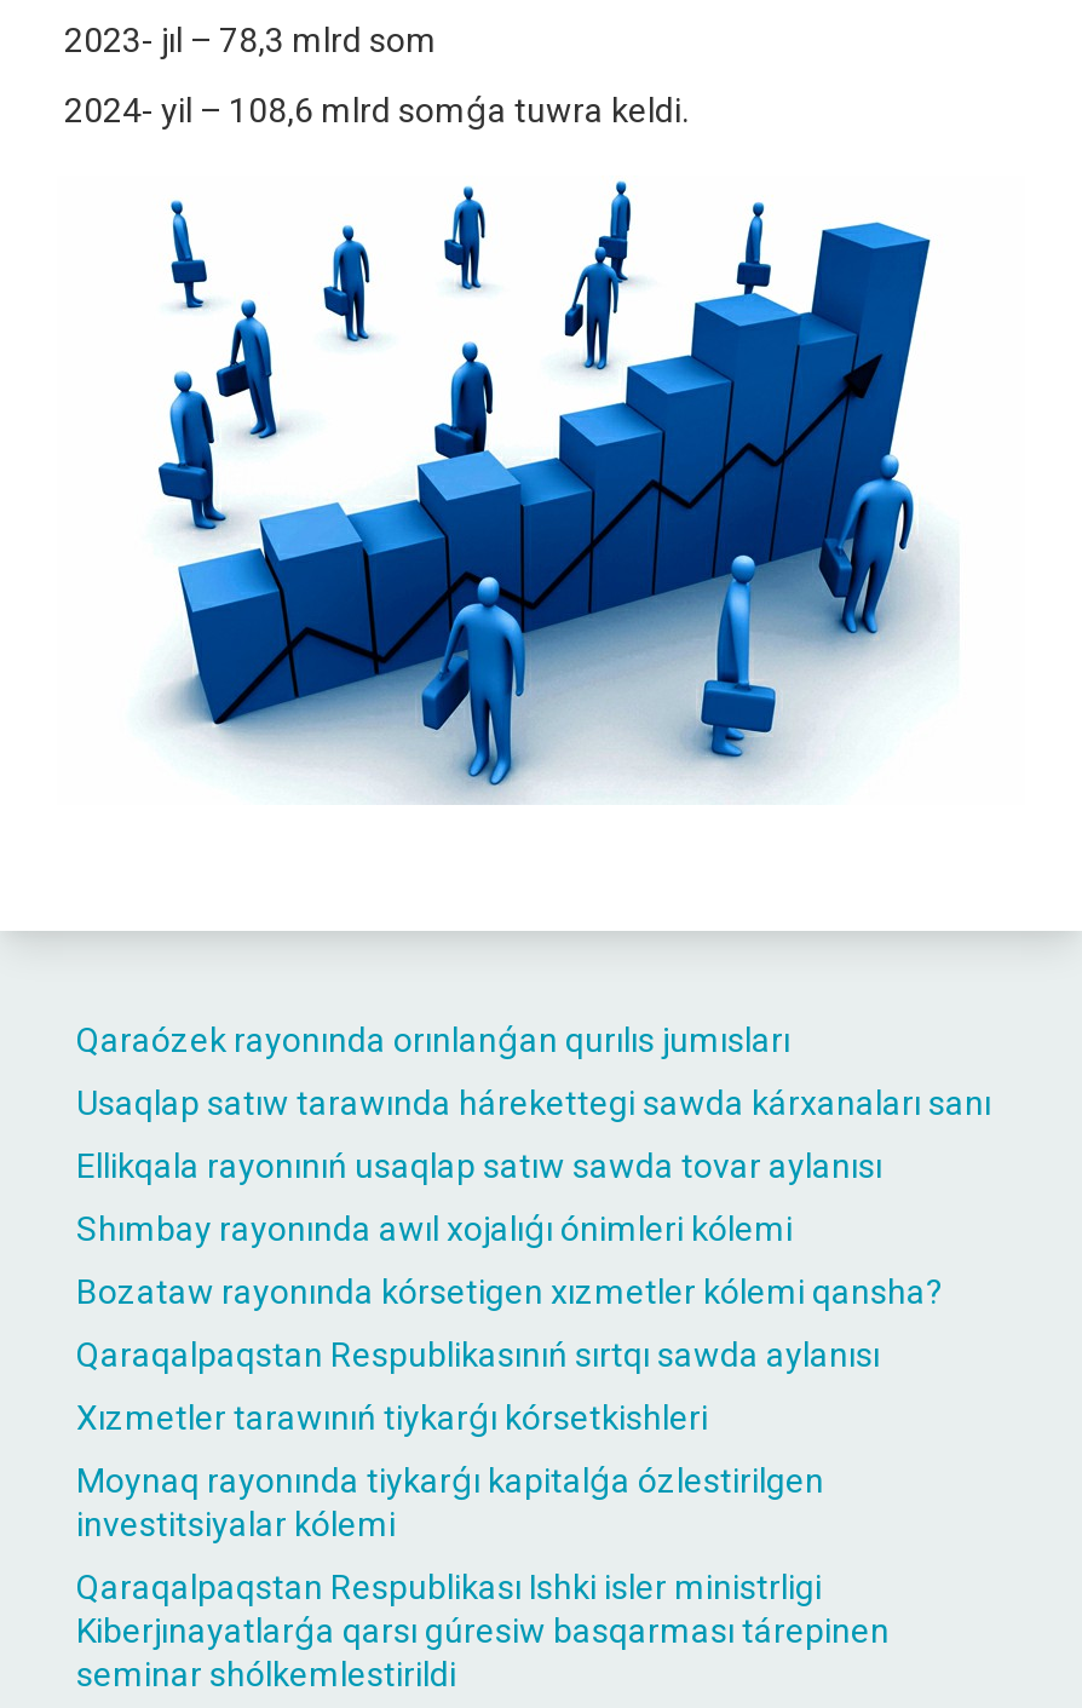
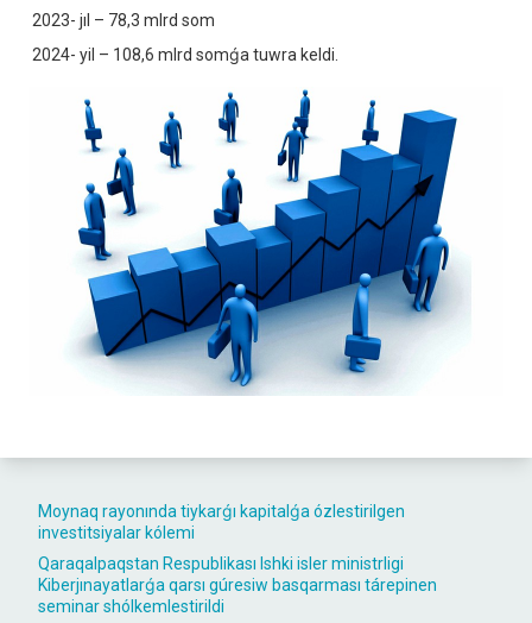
- Qaraózek rayonında orınlanǵan qurılıs jumısları
- Usaqlap satıw tarawında hárekettegi sawda kárxanaları sanı
- Ellikqala rayonınıń usaqlap satıw sawda tovar aylanısı
- Shımbay rayonında awıl xojalıǵı ónimleri kólemi
- Bozataw rayonında kórsetigen xızmetler kólemi qansha?
- Qaraqalpaqstan Respublikasınıń sırtqı sawda aylanısı
- Xızmetler tarawınıń tiykarǵı kórsetkishleri
